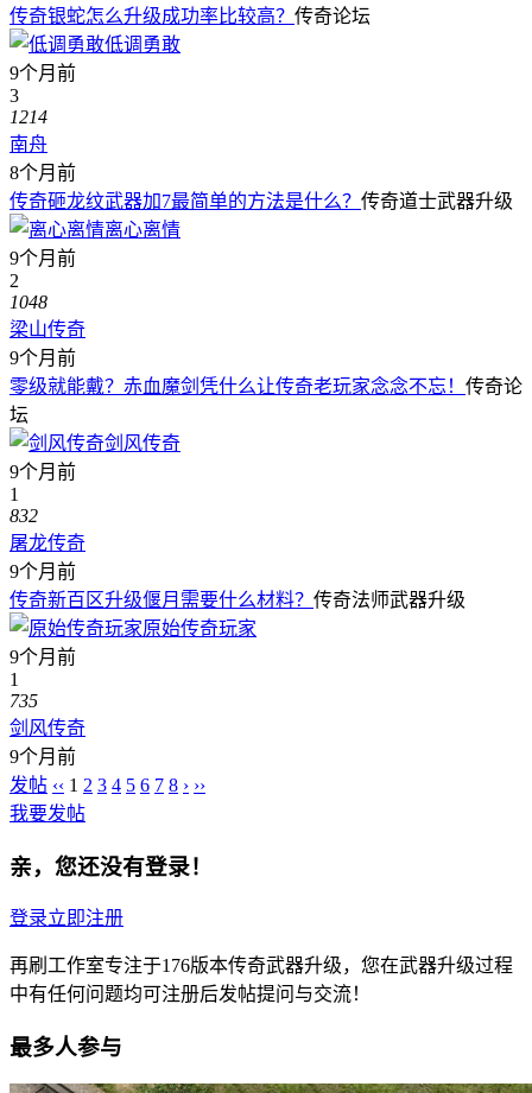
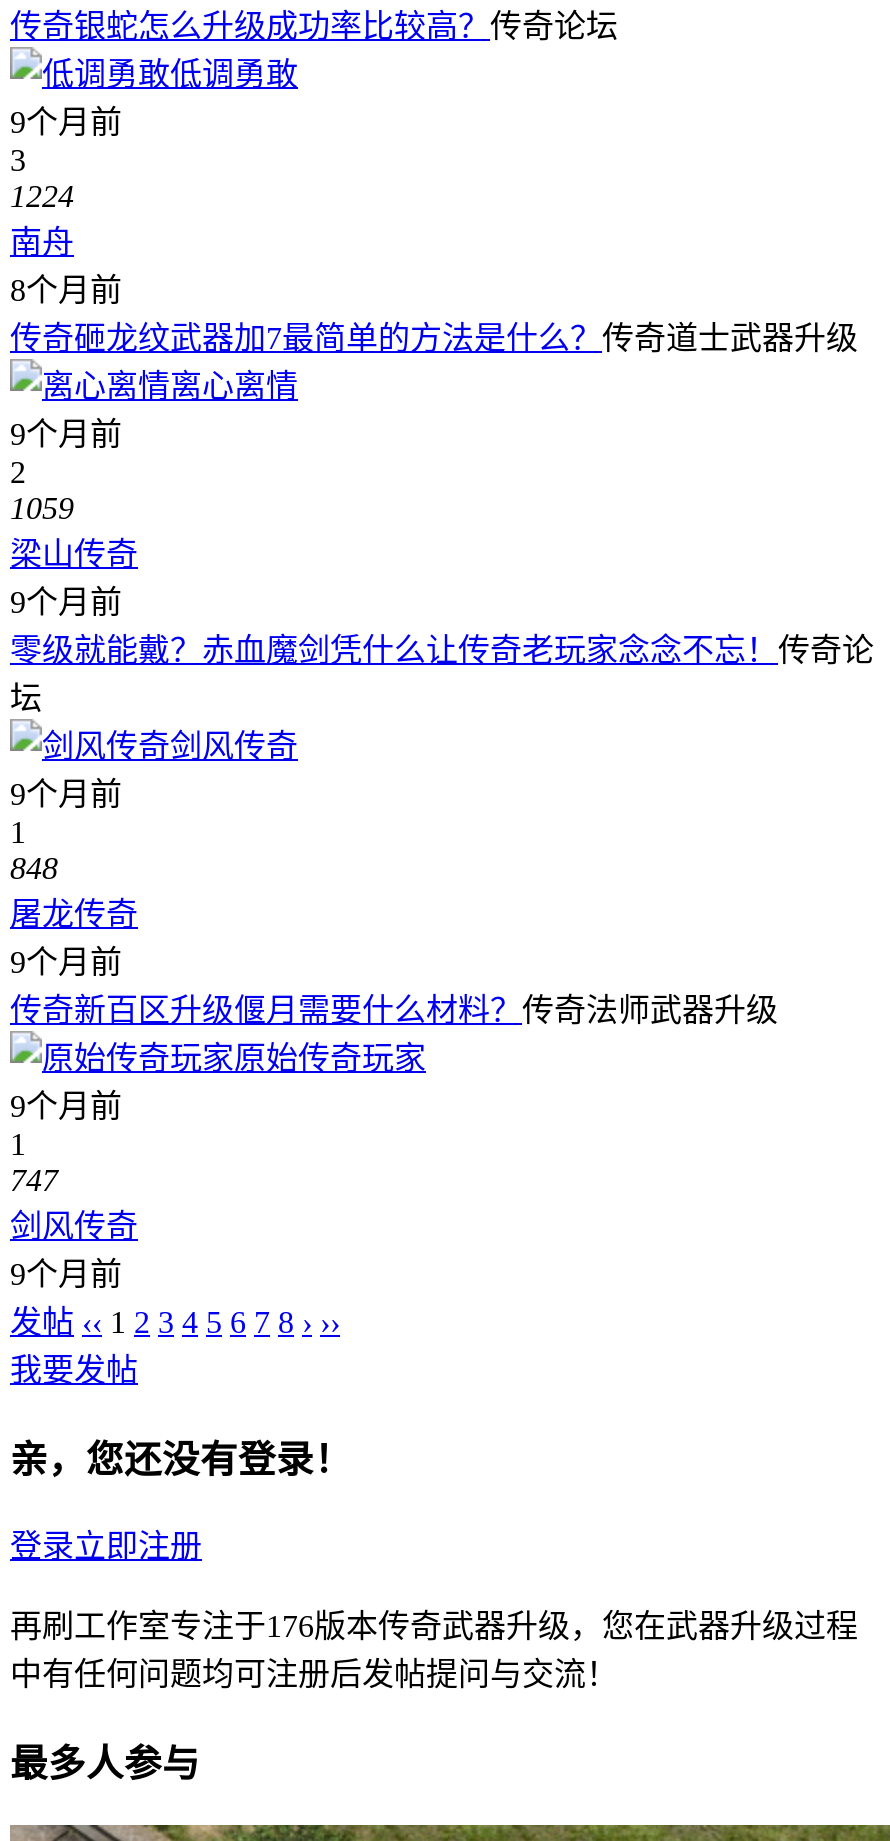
- 1214
+ 1224

- 1048
+ 1059

- 832
+ 848

- 735
+ 747
